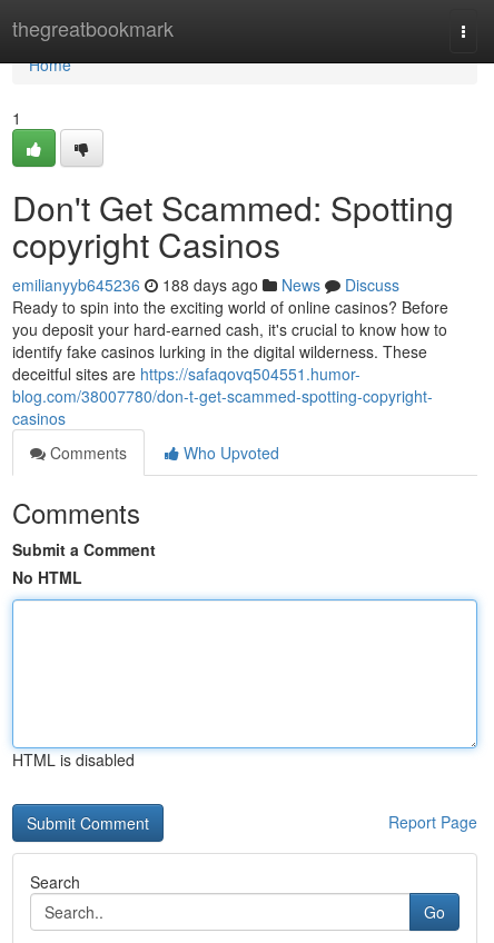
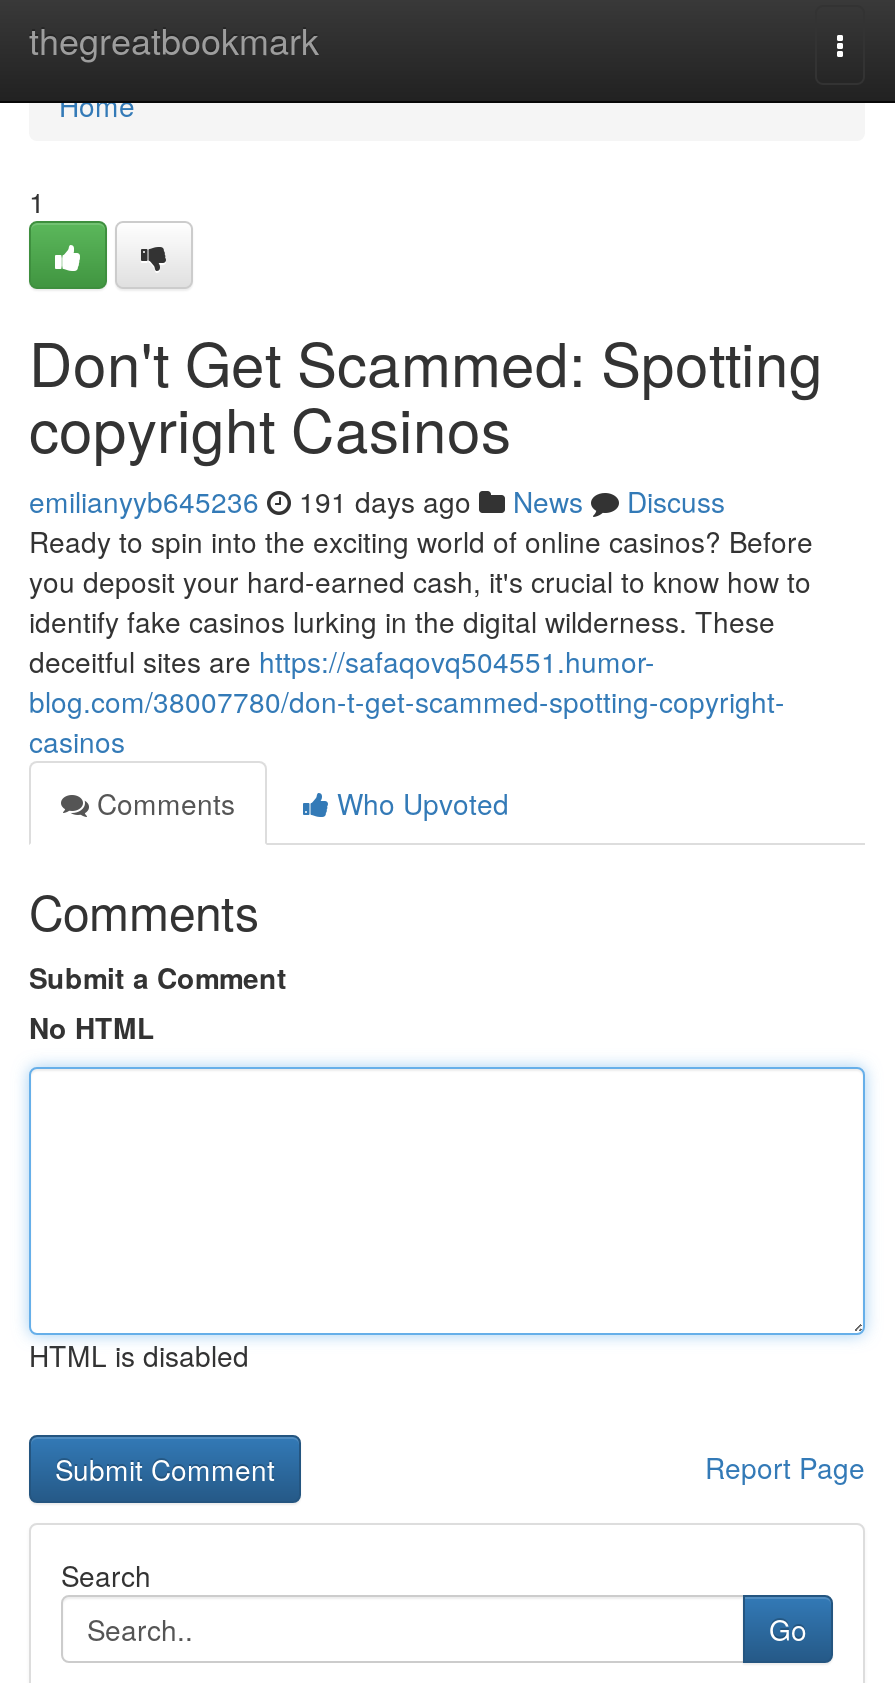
- emilianyyb645236 188 days ago News Discuss
+ emilianyyb645236 191 days ago News Discuss
